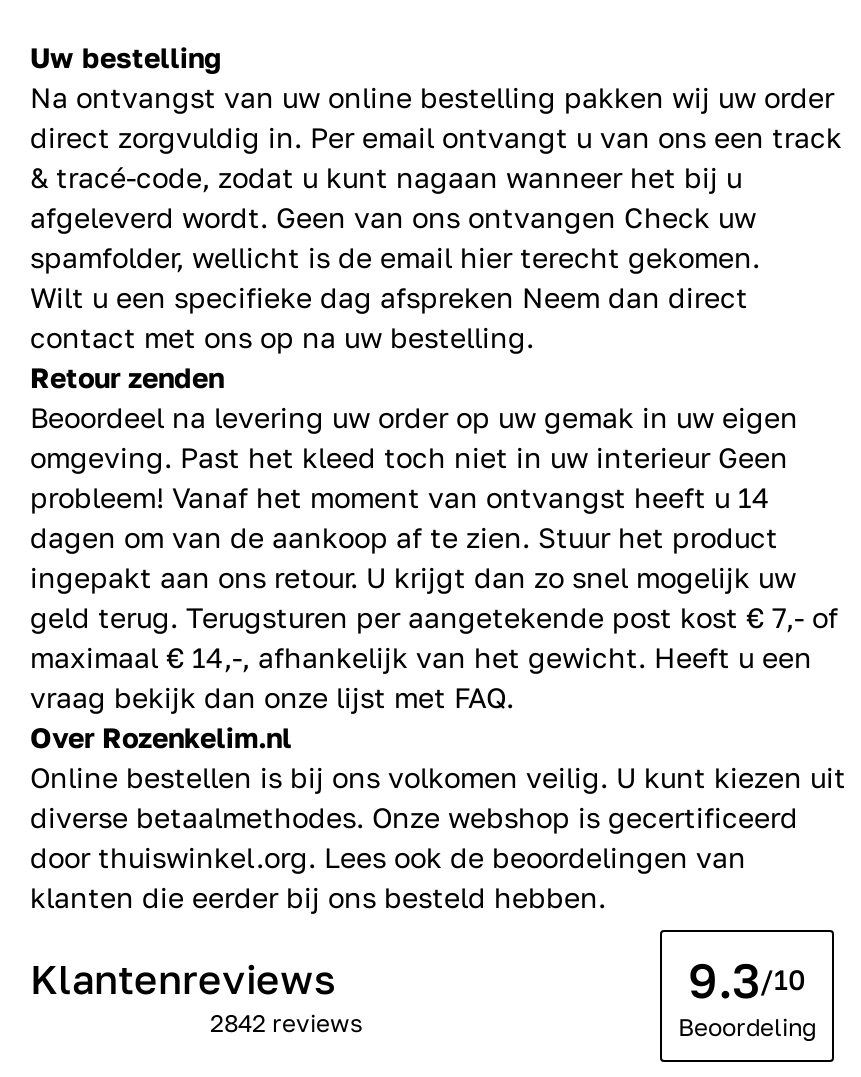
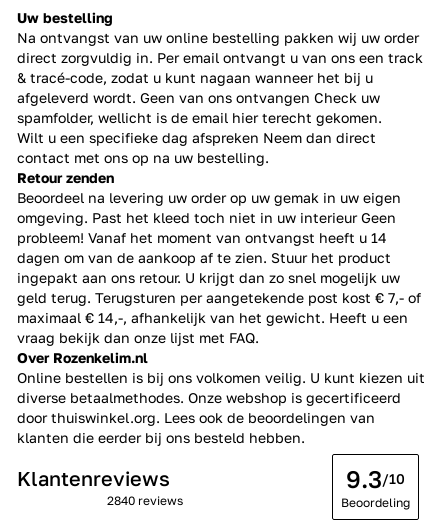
- 2842 reviews
+ 2840 reviews
